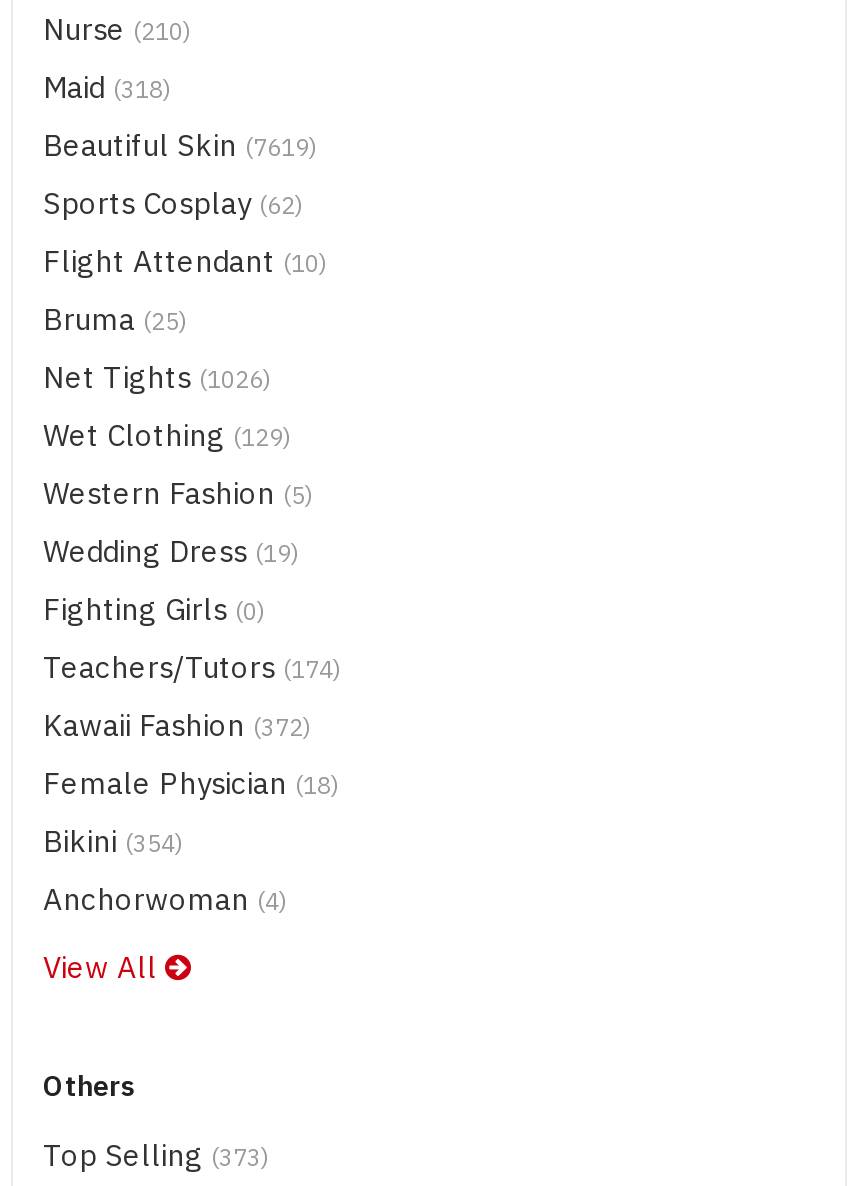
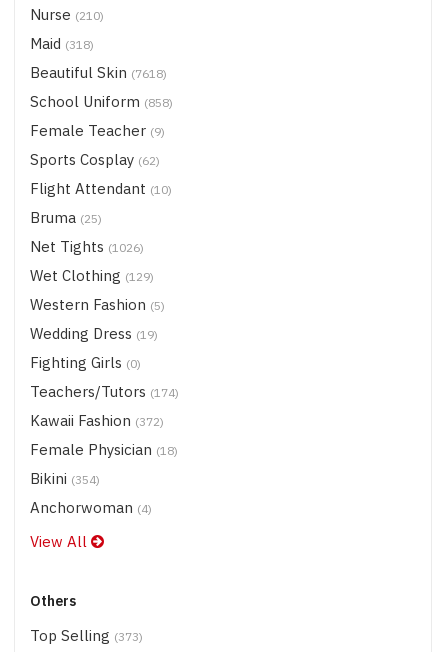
- Beautiful Skin (7619)
+ Beautiful Skin (7618)
+ School Uniform (858)
+ Female Teacher (9)
